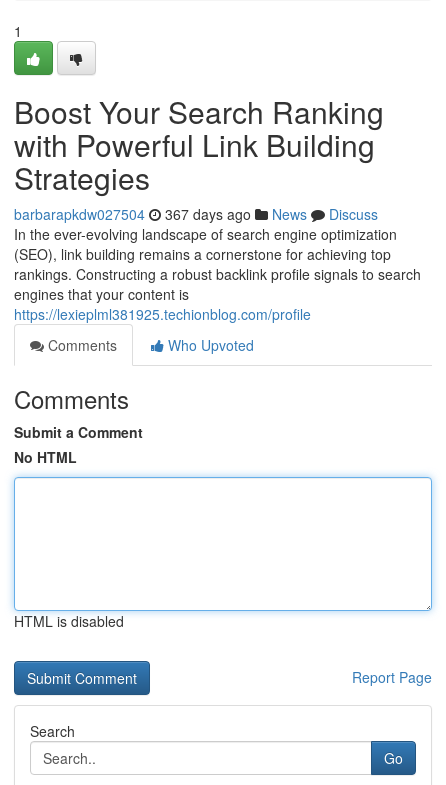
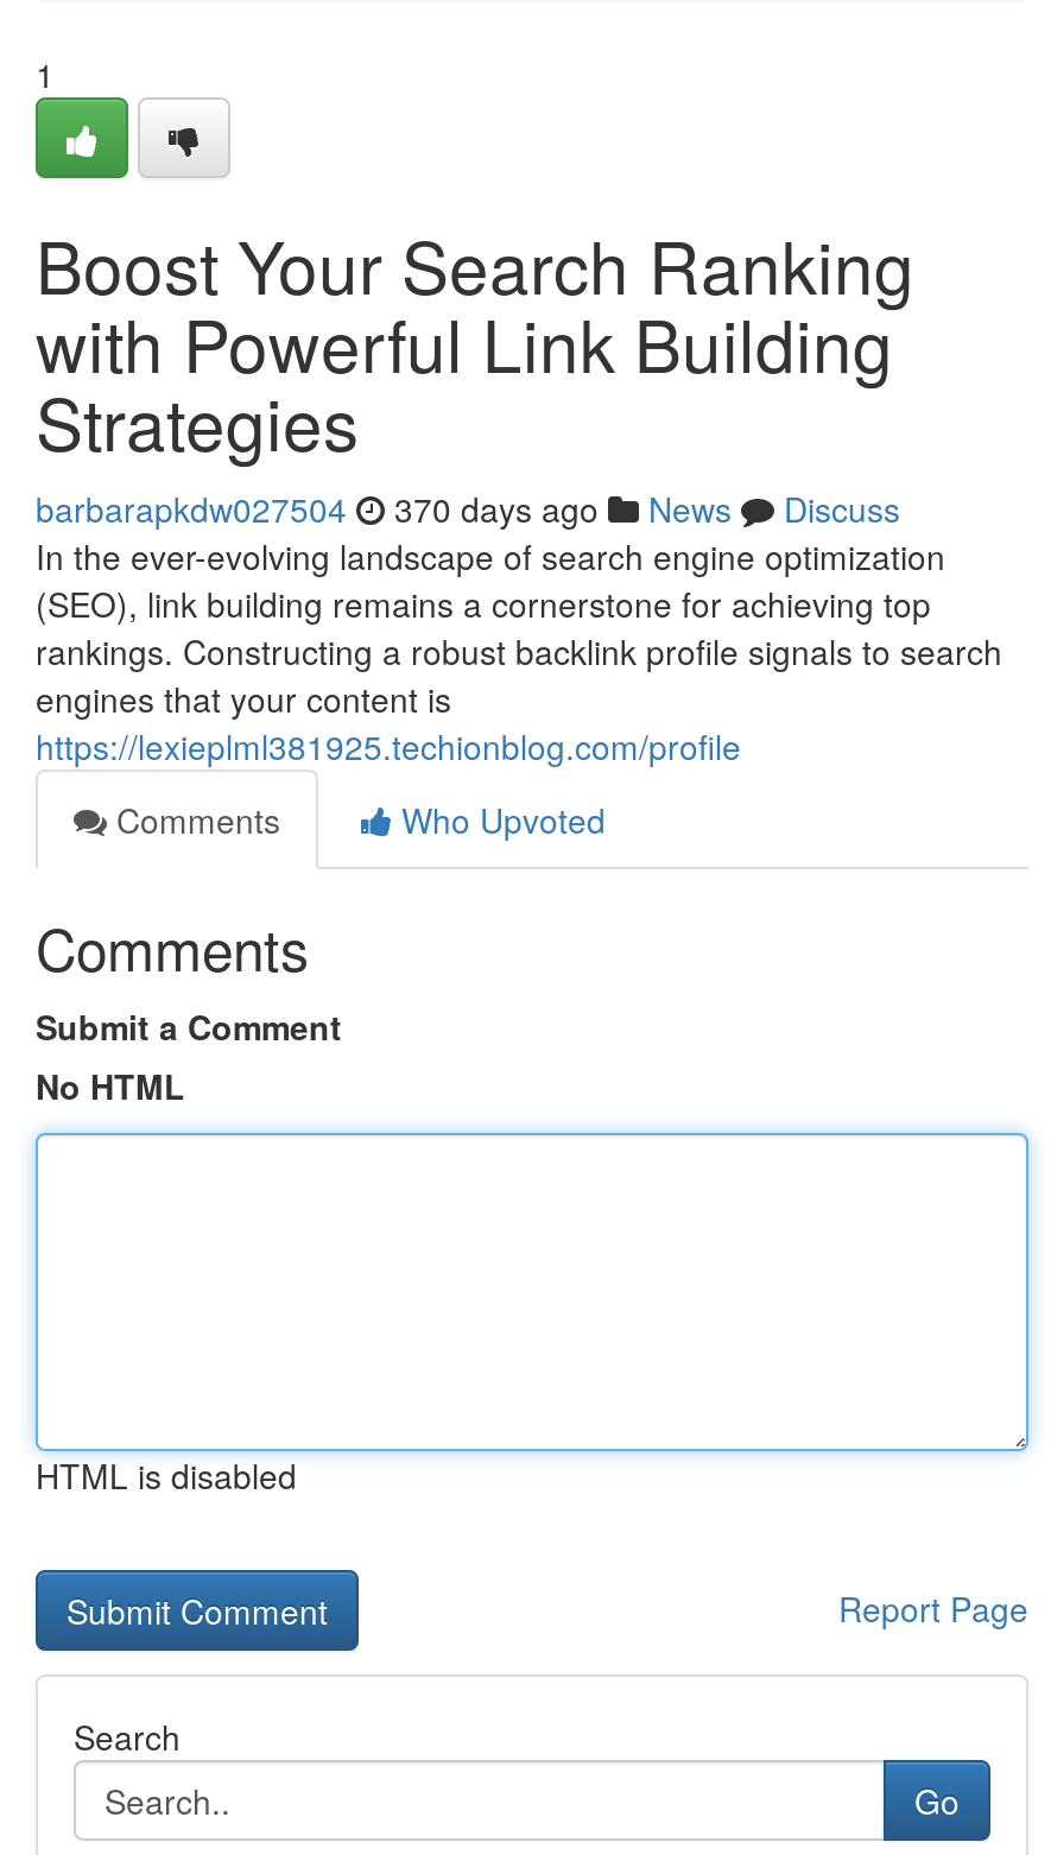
- barbarapkdw027504 367 days ago News Discuss
+ barbarapkdw027504 370 days ago News Discuss
